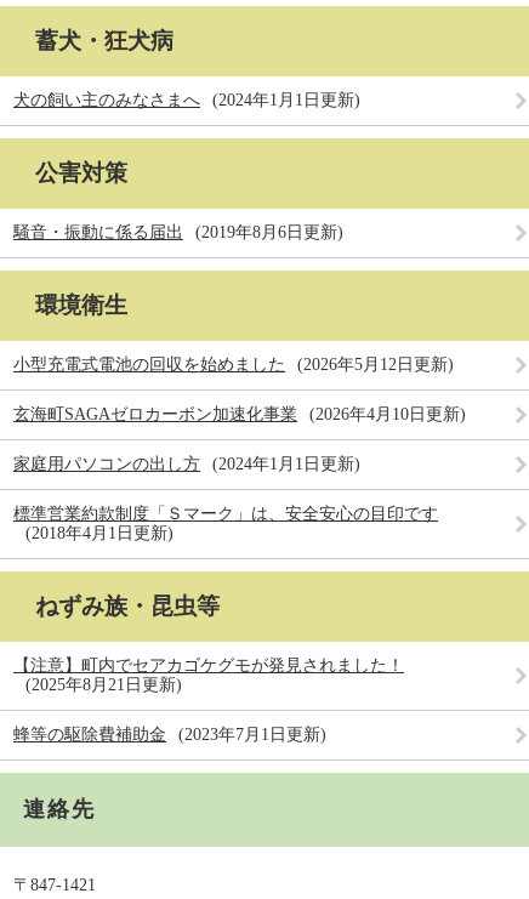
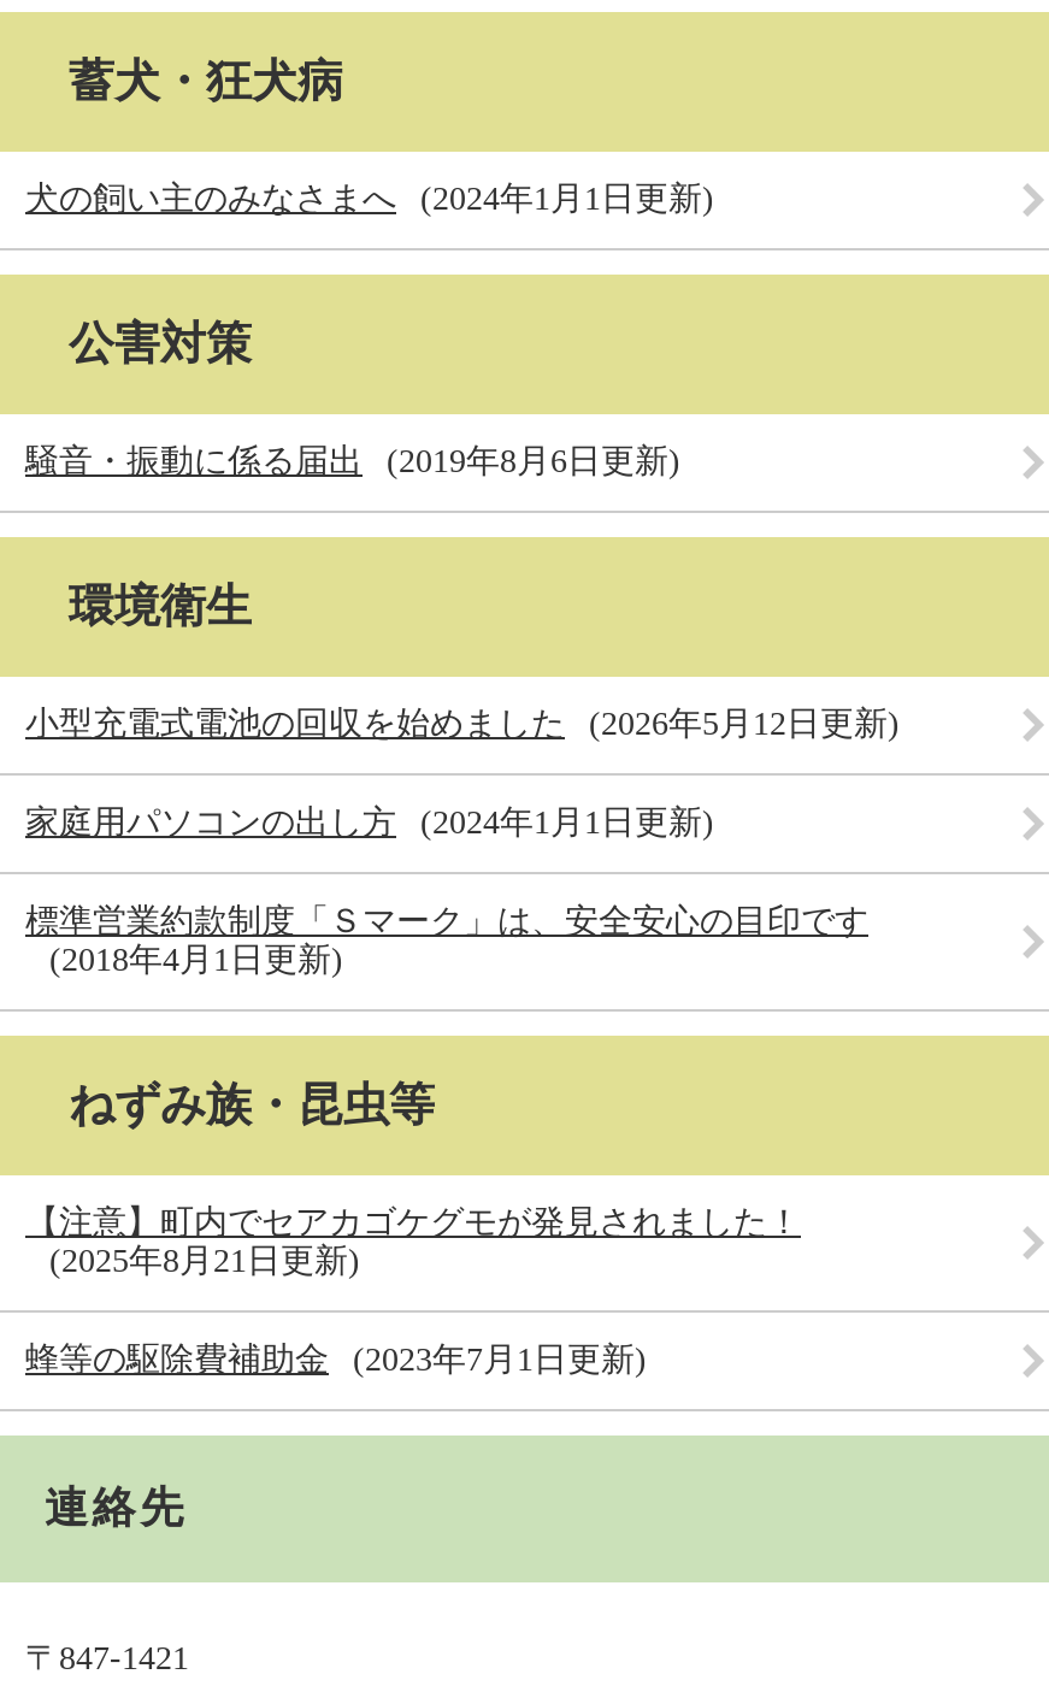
- 玄海町SAGAゼロカーボン加速化事業
- 2026年4月10日更新
